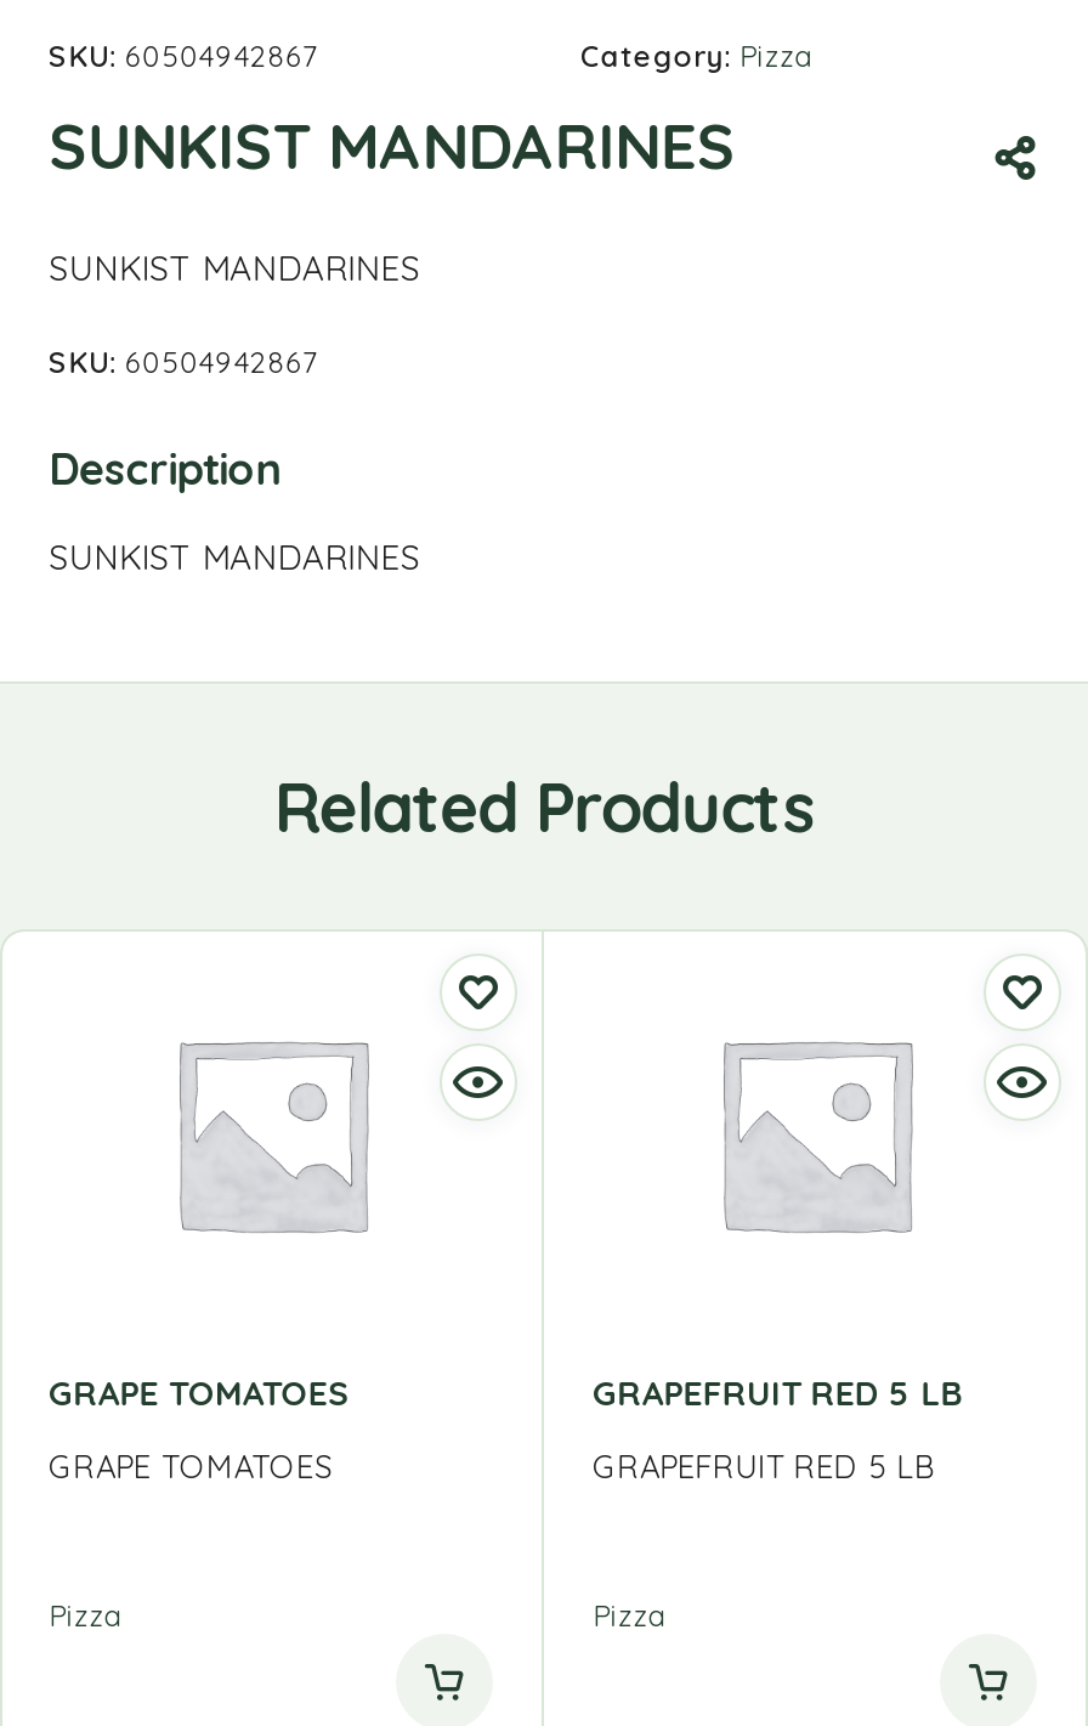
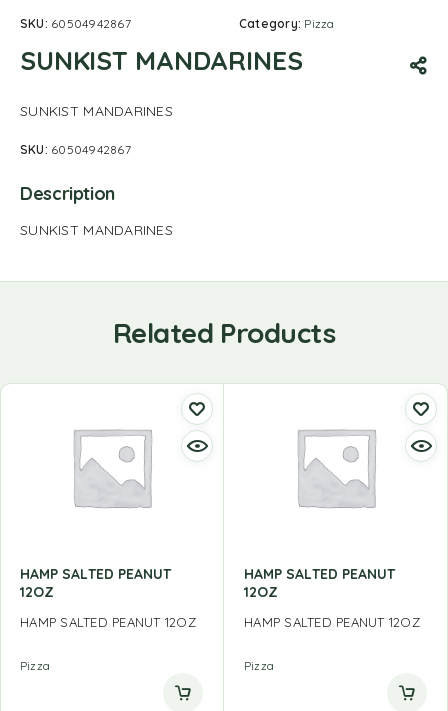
- GRAPE TOMATOES
+ HAMP SALTED PEANUT
+ 12OZ

- GRAPEFRUIT RED 5 LB
+ HAMP SALTED PEANUT
+ 12OZ

- GRAPE TOMATOES
+ HAMP SALTED PEANUT 12OZ

- GRAPEFRUIT RED 5 LB
+ HAMP SALTED PEANUT 12OZ
